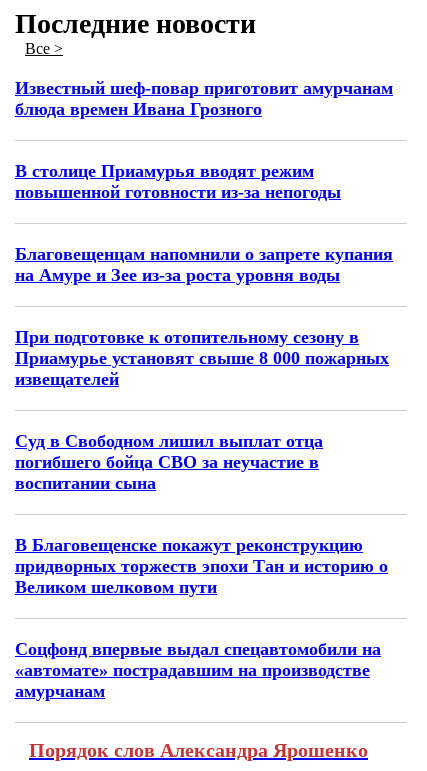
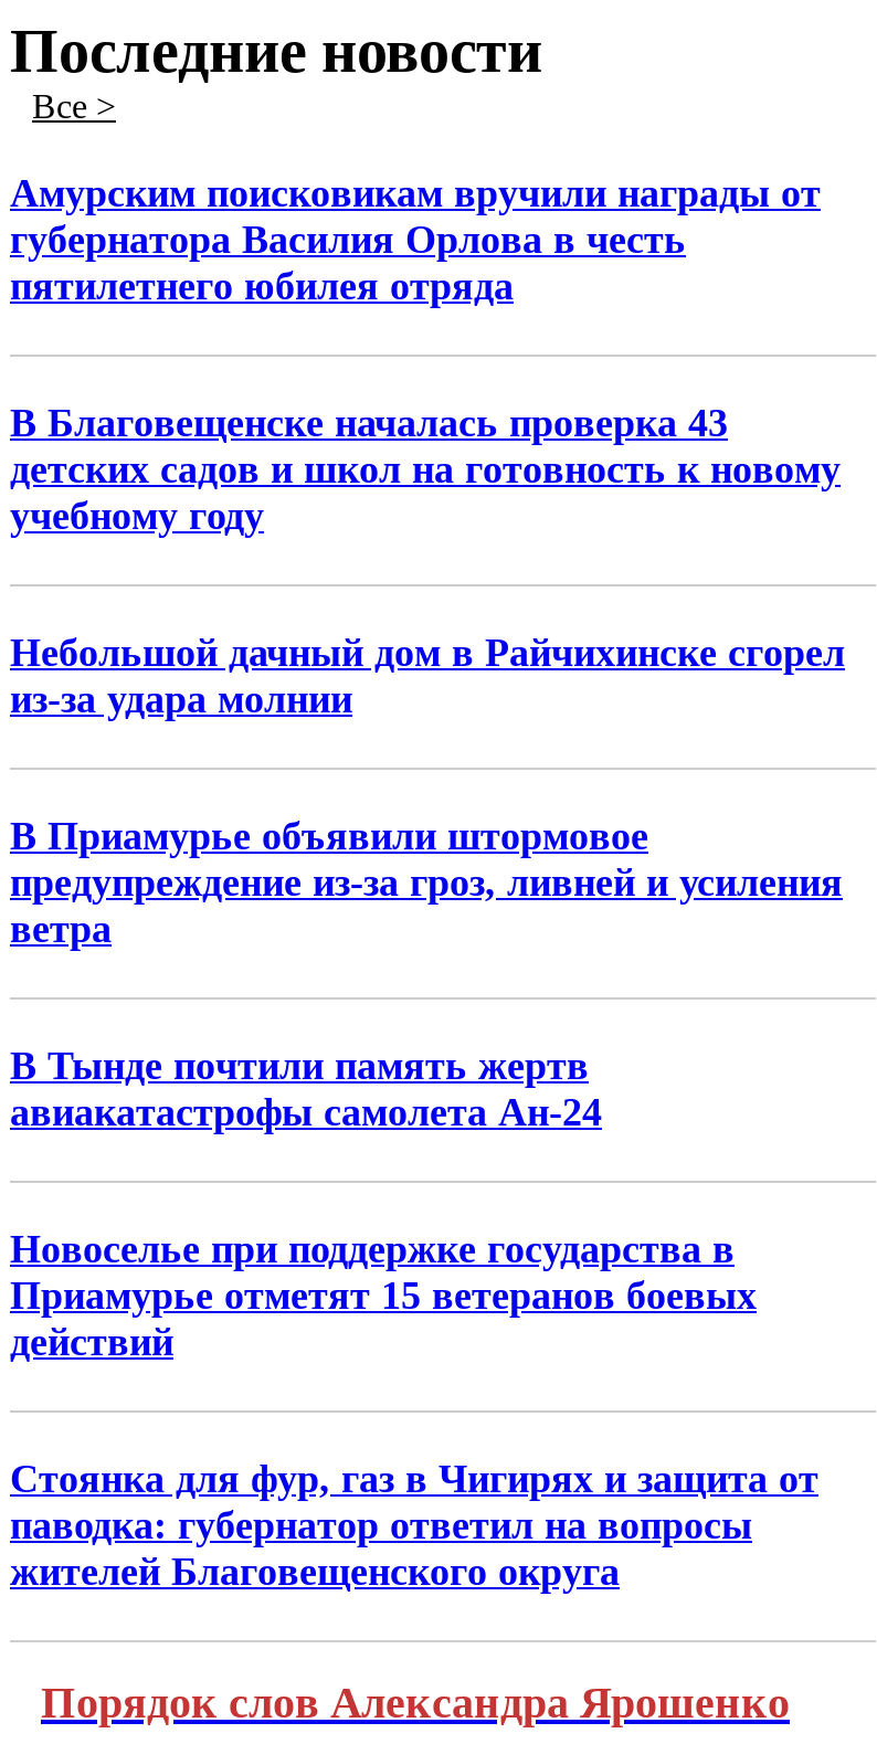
- Известный шеф-повар приготовит амурчанам
- блюда времен Ивана Грозного
+ Амурским поисковикам вручили награды от
+ губернатора Василия Орлова в честь
+ пятилетнего юбилея отряда

- В столице Приамурья вводят режим
- повышенной готовности из-за непогоды
+ В Благовещенске началась проверка 43
+ детских садов и школ на готовность к новому
+ учебному году

- Благовещенцам напомнили о запрете купания
- на Амуре и Зее из-за роста уровня воды
+ Небольшой дачный дом в Райчихинске сгорел
+ из-за удара молнии

- При подготовке к отопительному сезону в
- Приамурье установят свыше 8 000 пожарных
- извещателей
+ В Приамурье объявили штормовое
+ предупреждение из-за гроз, ливней и усиления
+ ветра

- Суд в Свободном лишил выплат отца
- погибшего бойца СВО за неучастие в
- воспитании сына
+ В Тынде почтили память жертв
+ авиакатастрофы самолета Ан-24

- В Благовещенске покажут реконструкцию
- придворных торжеств эпохи Тан и историю о
- Великом шелковом пути
+ Новоселье при поддержке государства в
+ Приамурье отметят 15 ветеранов боевых
+ действий

- Соцфонд впервые выдал спецавтомобили на
- «автомате» пострадавшим на производстве
- амурчанам
+ Стоянка для фур, газ в Чигирях и защита от
+ паводка: губернатор ответил на вопросы
+ жителей Благовещенского округа
